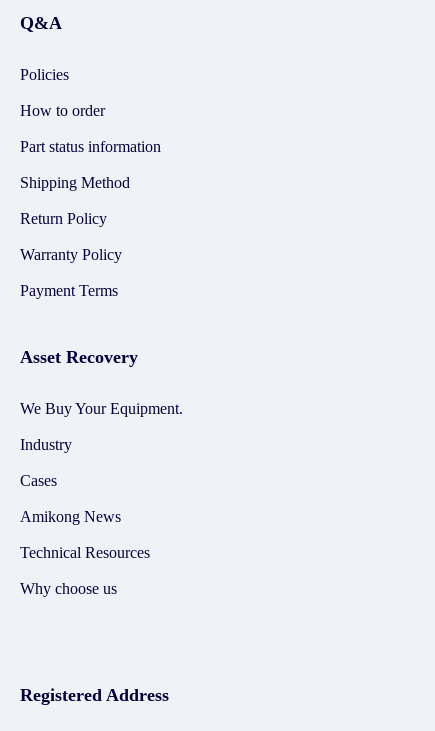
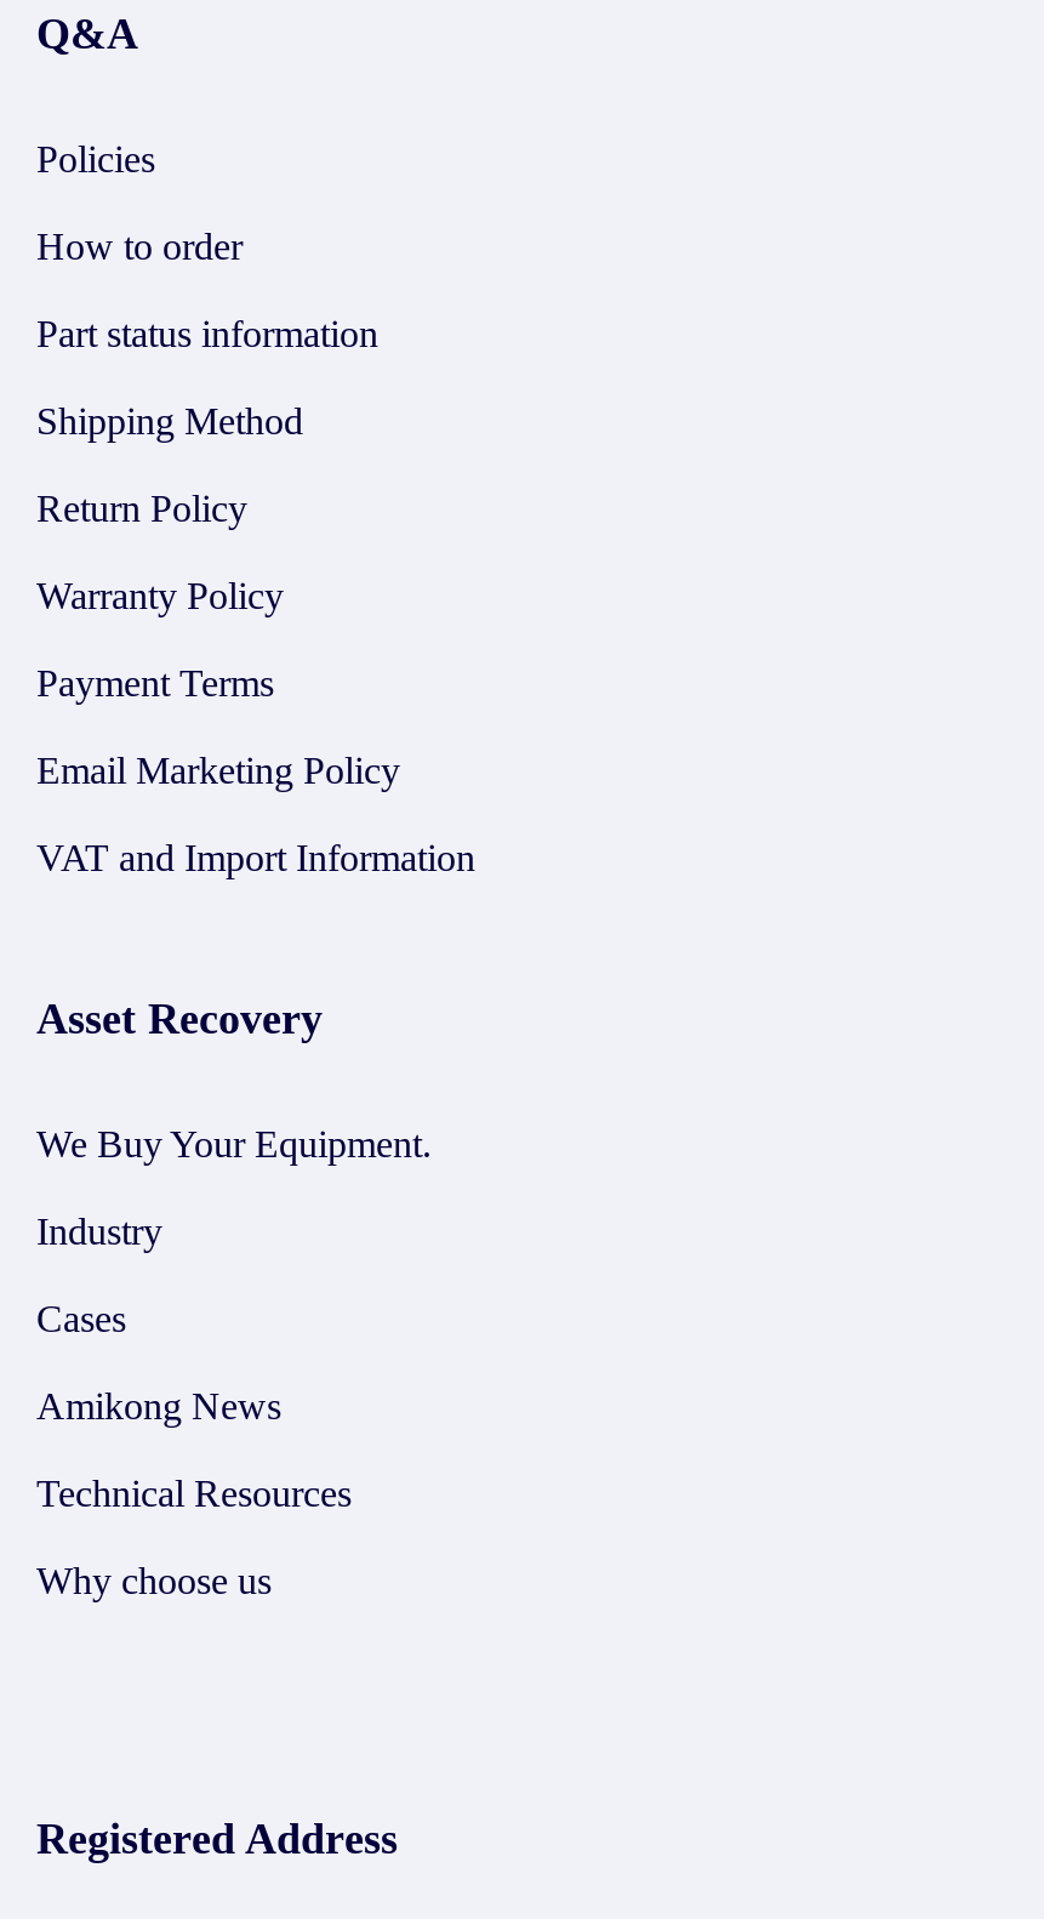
+ Email Marketing Policy
+ VAT and Import Information
